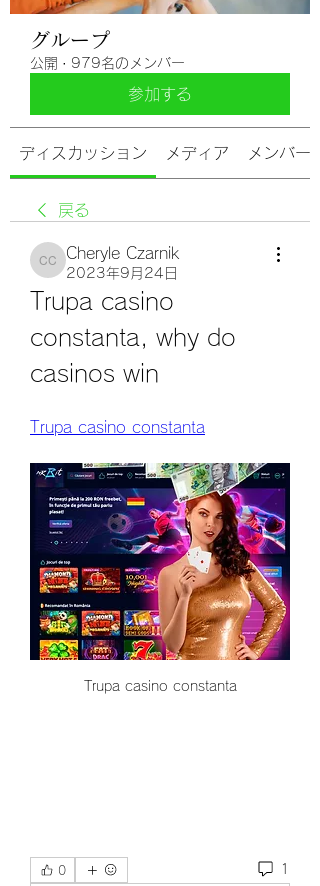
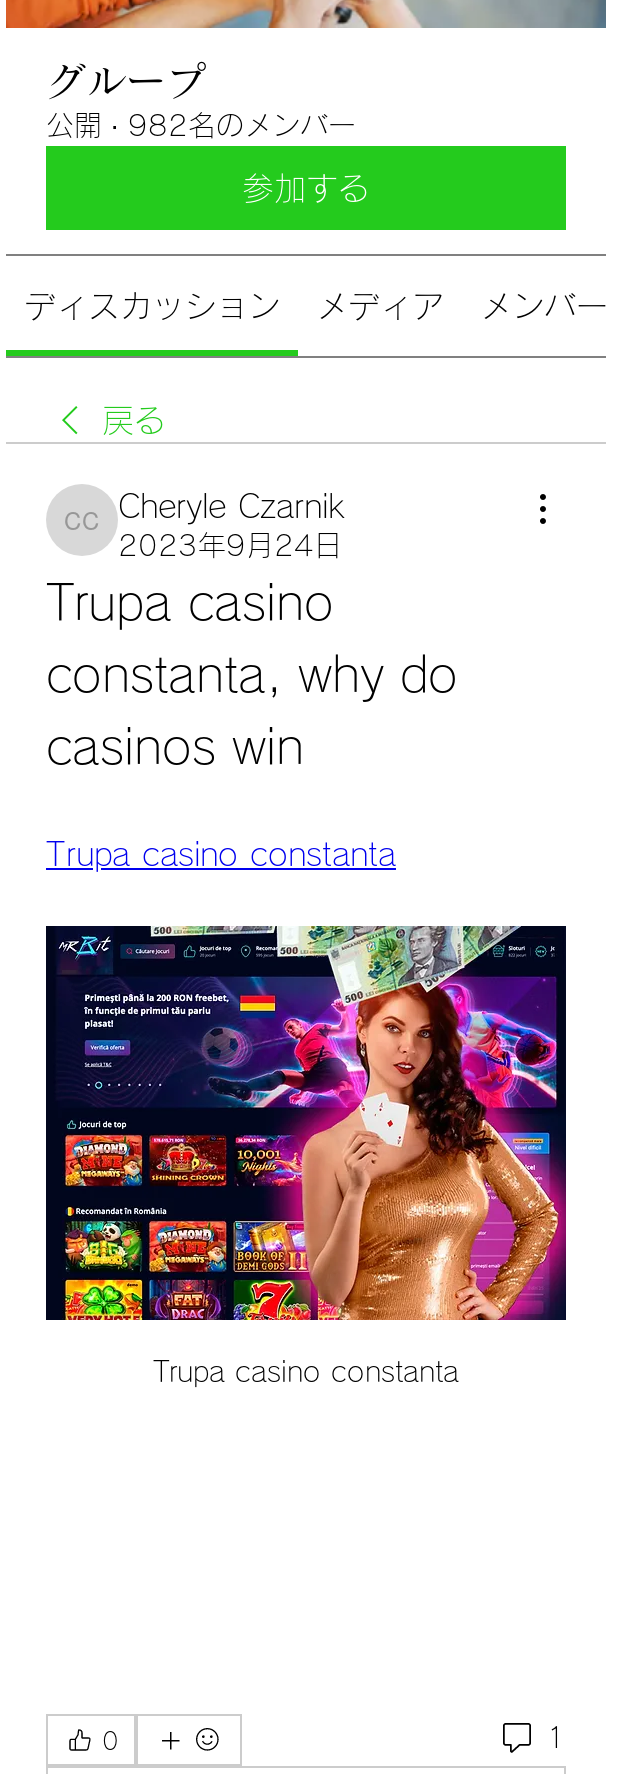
- 公開 · 979名のメンバー
+ 公開 · 982名のメンバー
